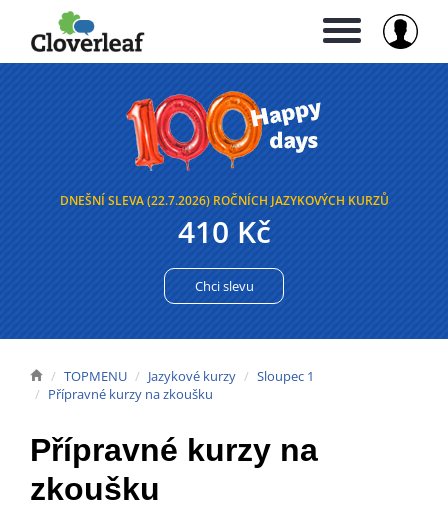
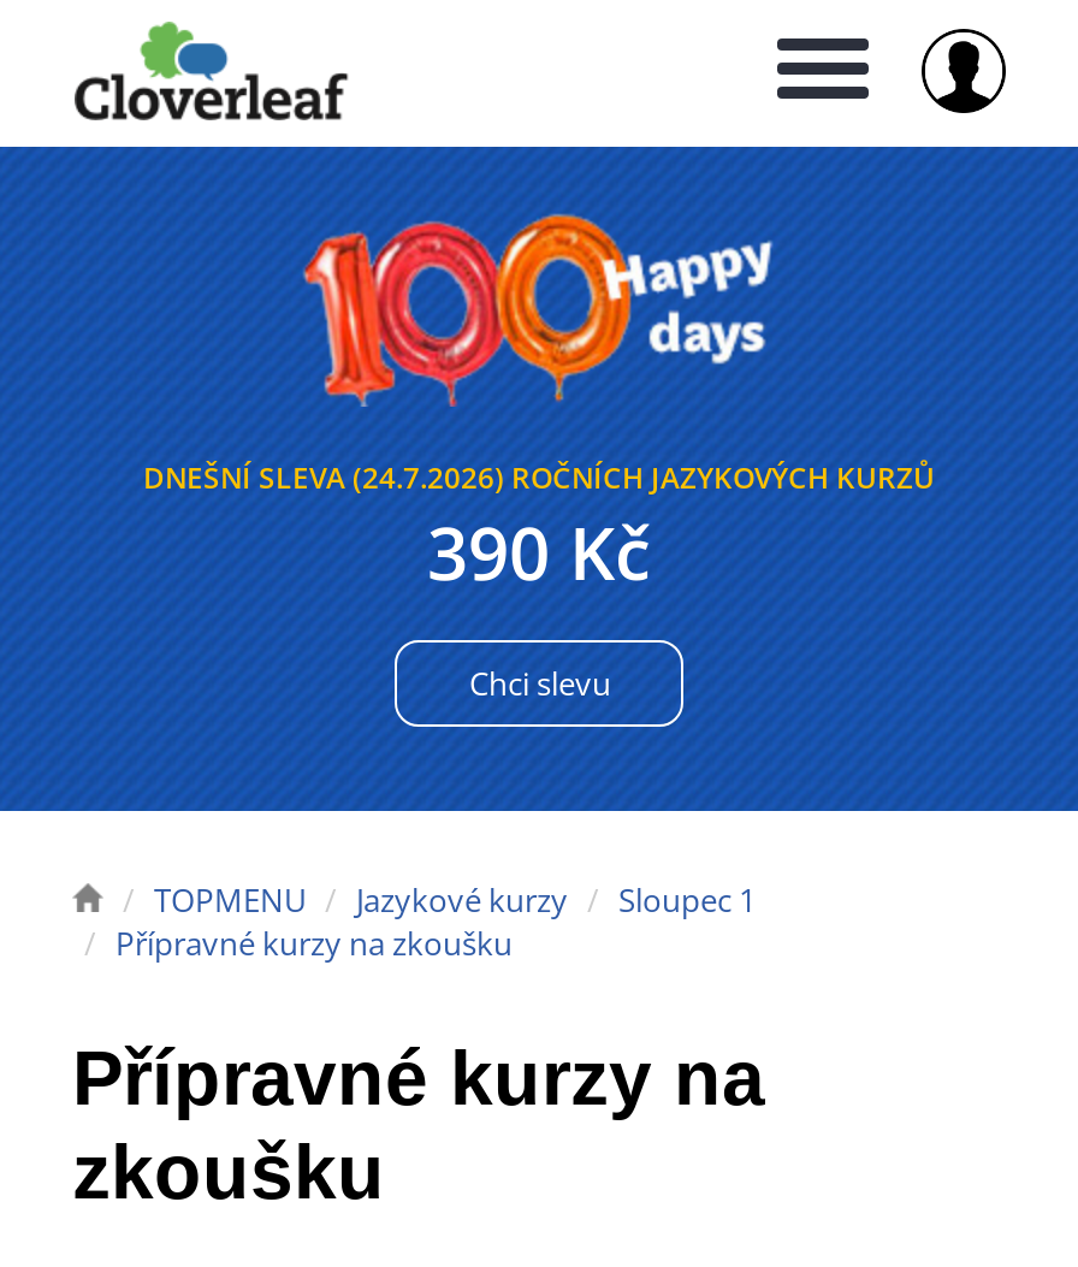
- DNEŠNÍ SLEVA (22.7.2026) ROČNÍCH JAZYKOVÝCH KURZŮ
+ DNEŠNÍ SLEVA (24.7.2026) ROČNÍCH JAZYKOVÝCH KURZŮ

- 410 Kč
+ 390 Kč
